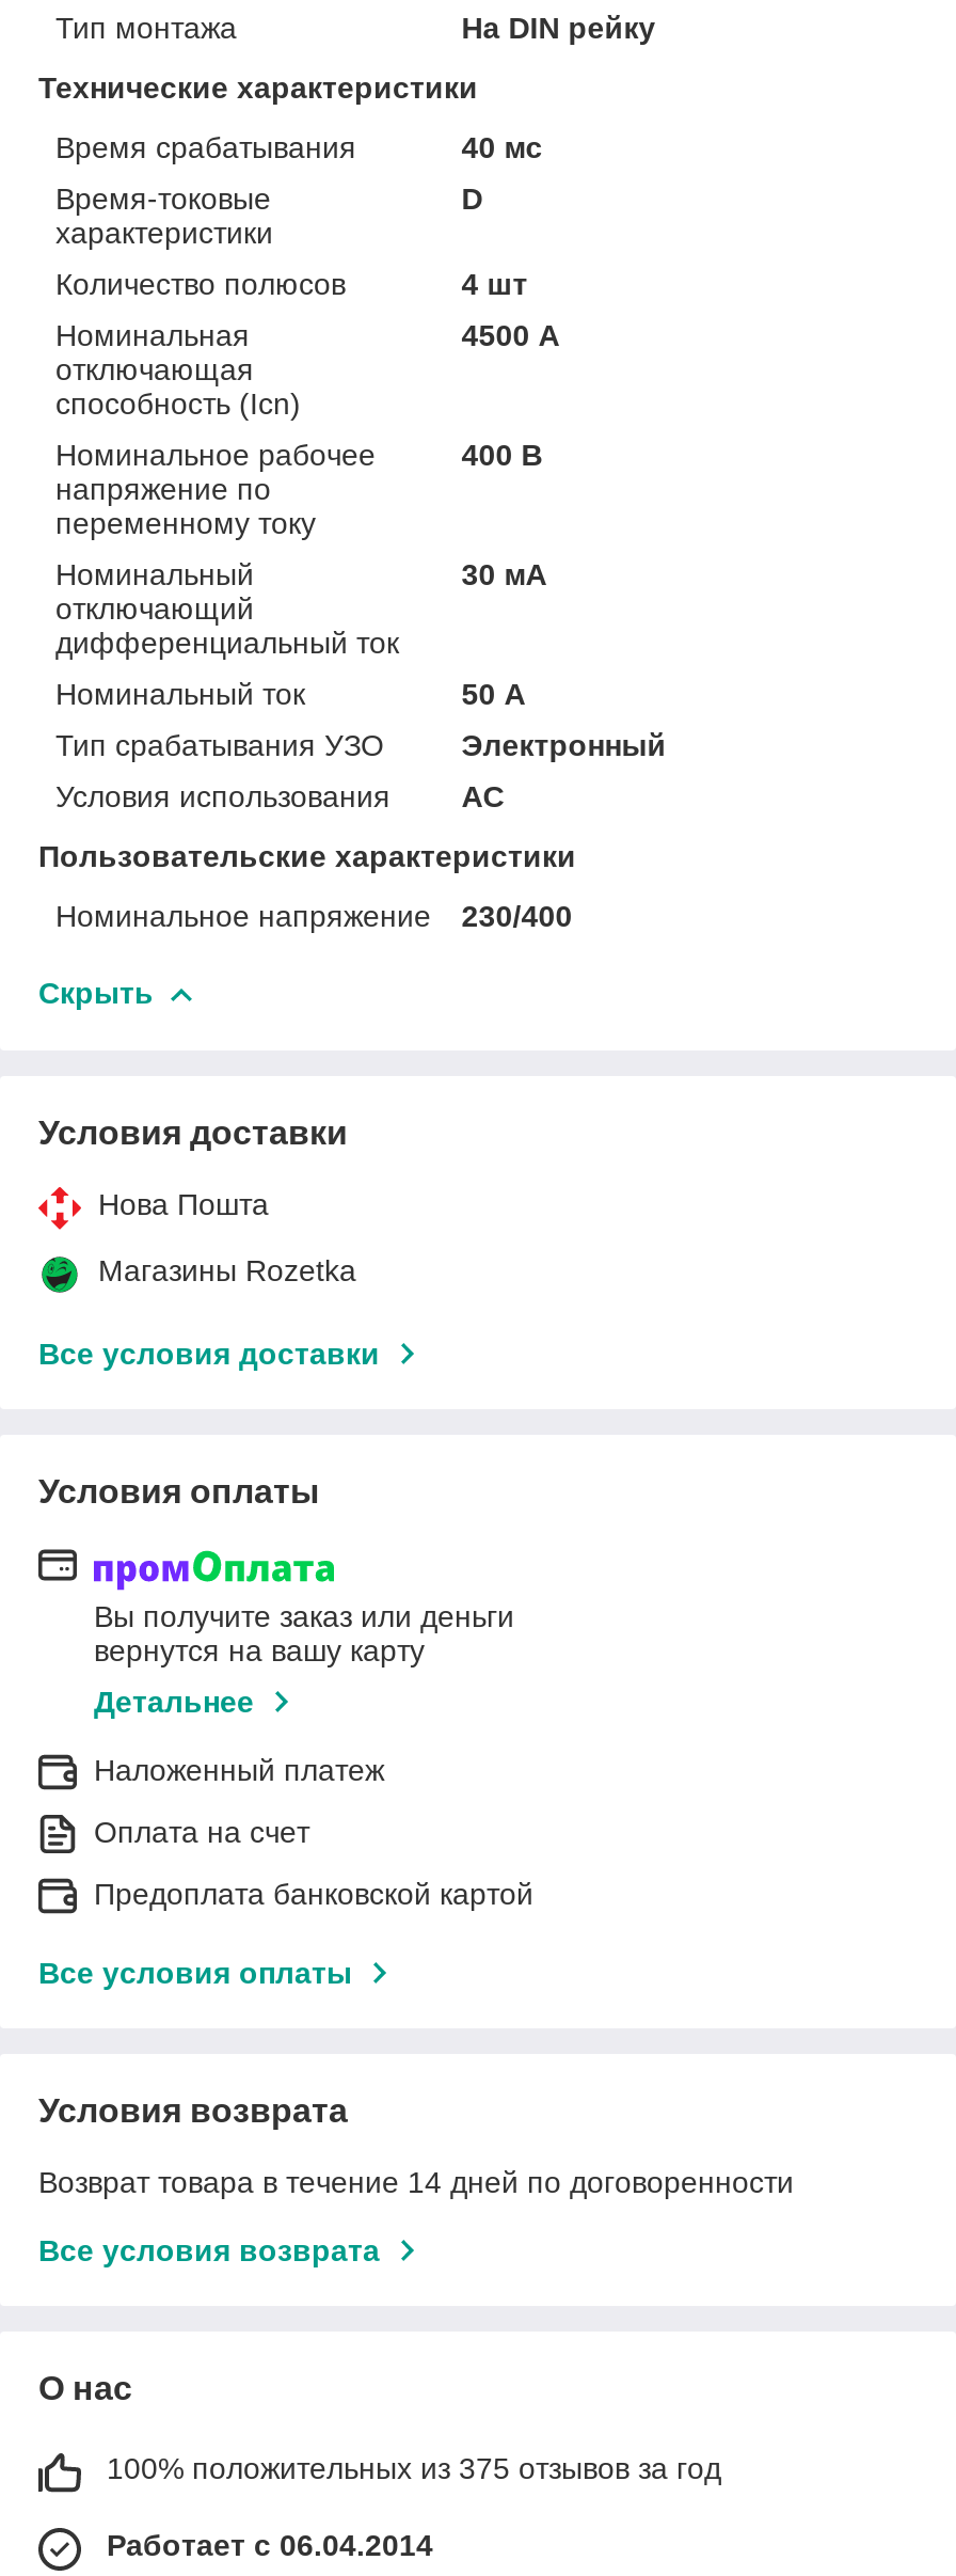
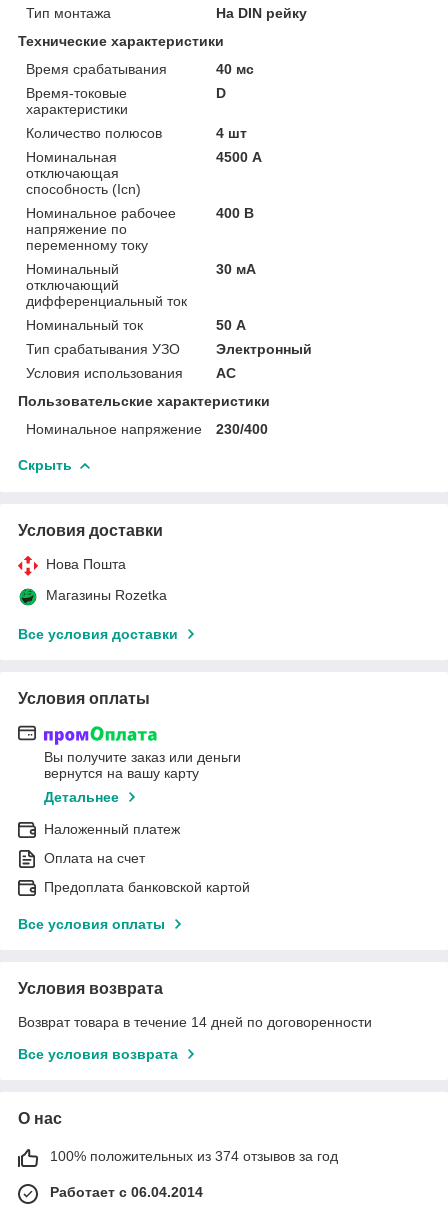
- 100% положительных из 375 отзывов за год
+ 100% положительных из 374 отзывов за год
